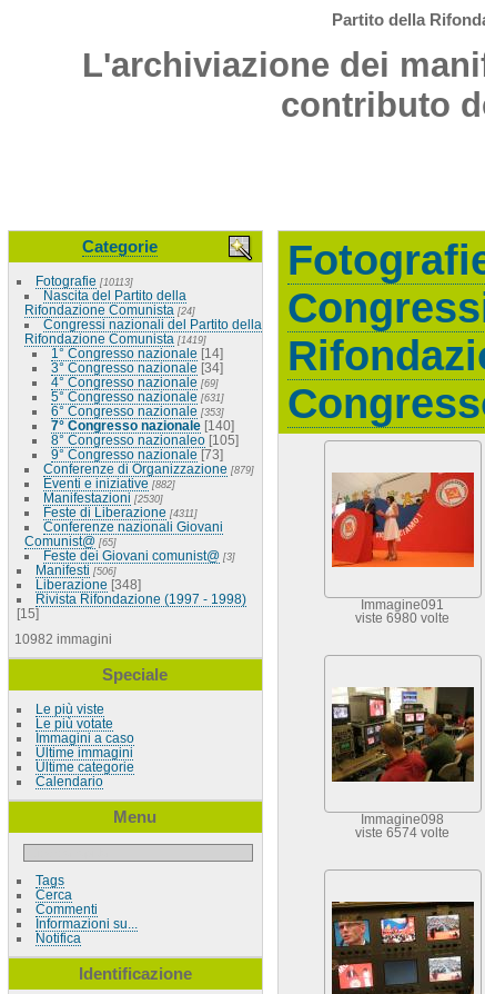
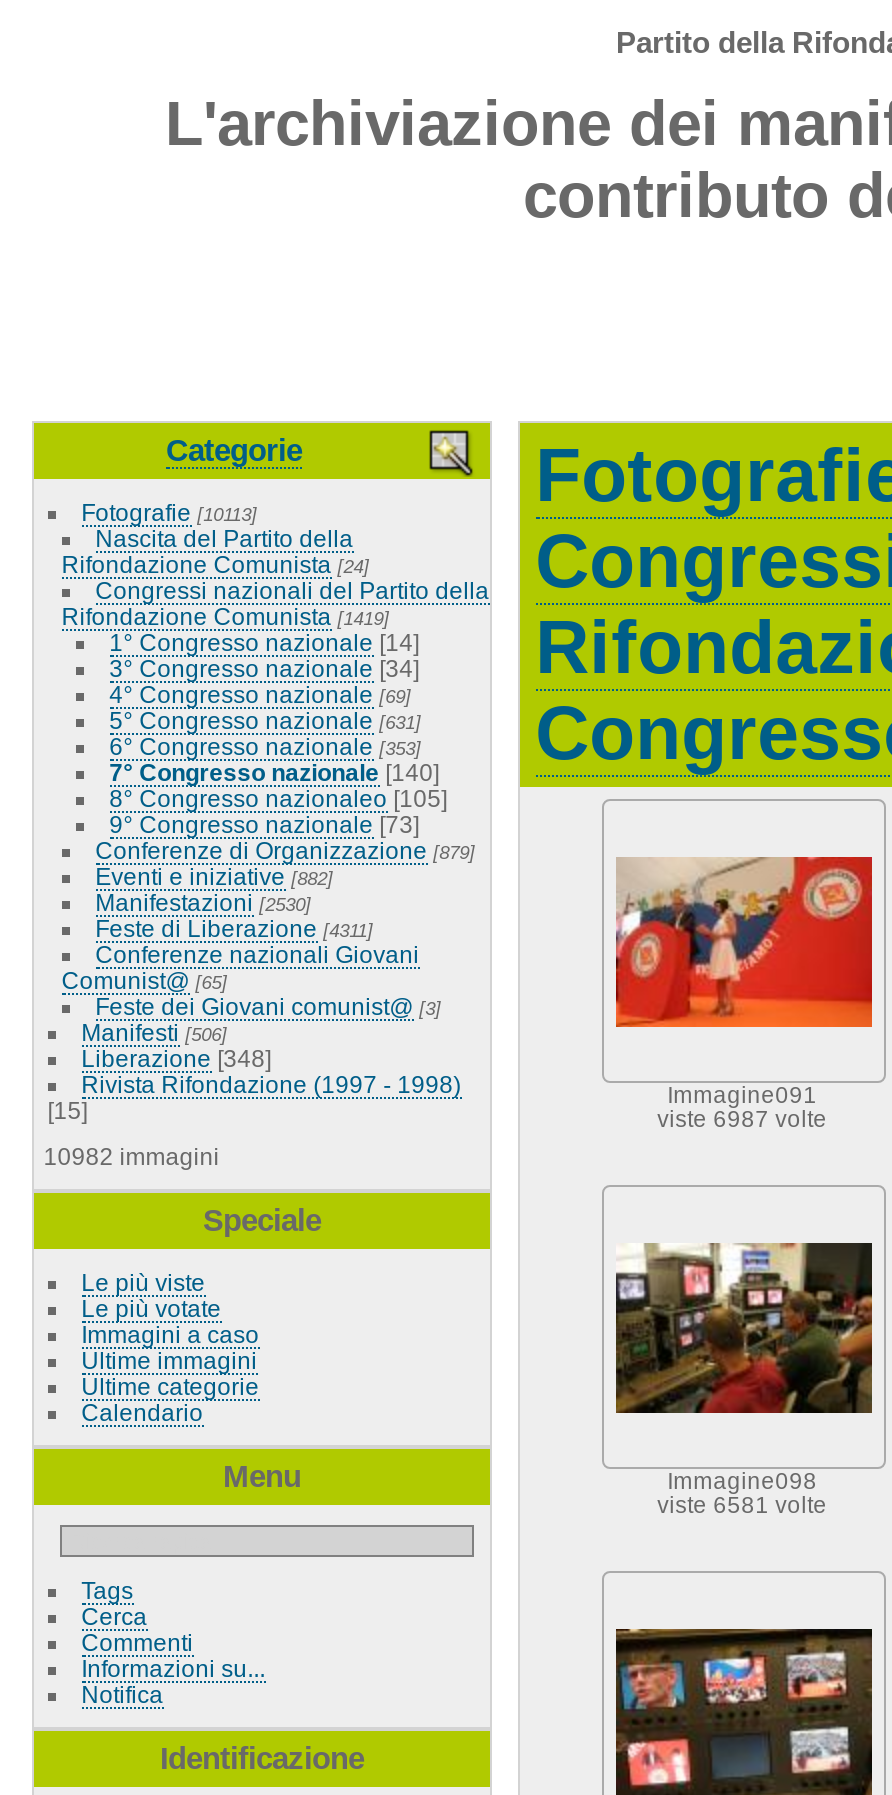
- viste 6980 volte
+ viste 6987 volte

- viste 6574 volte
+ viste 6581 volte
